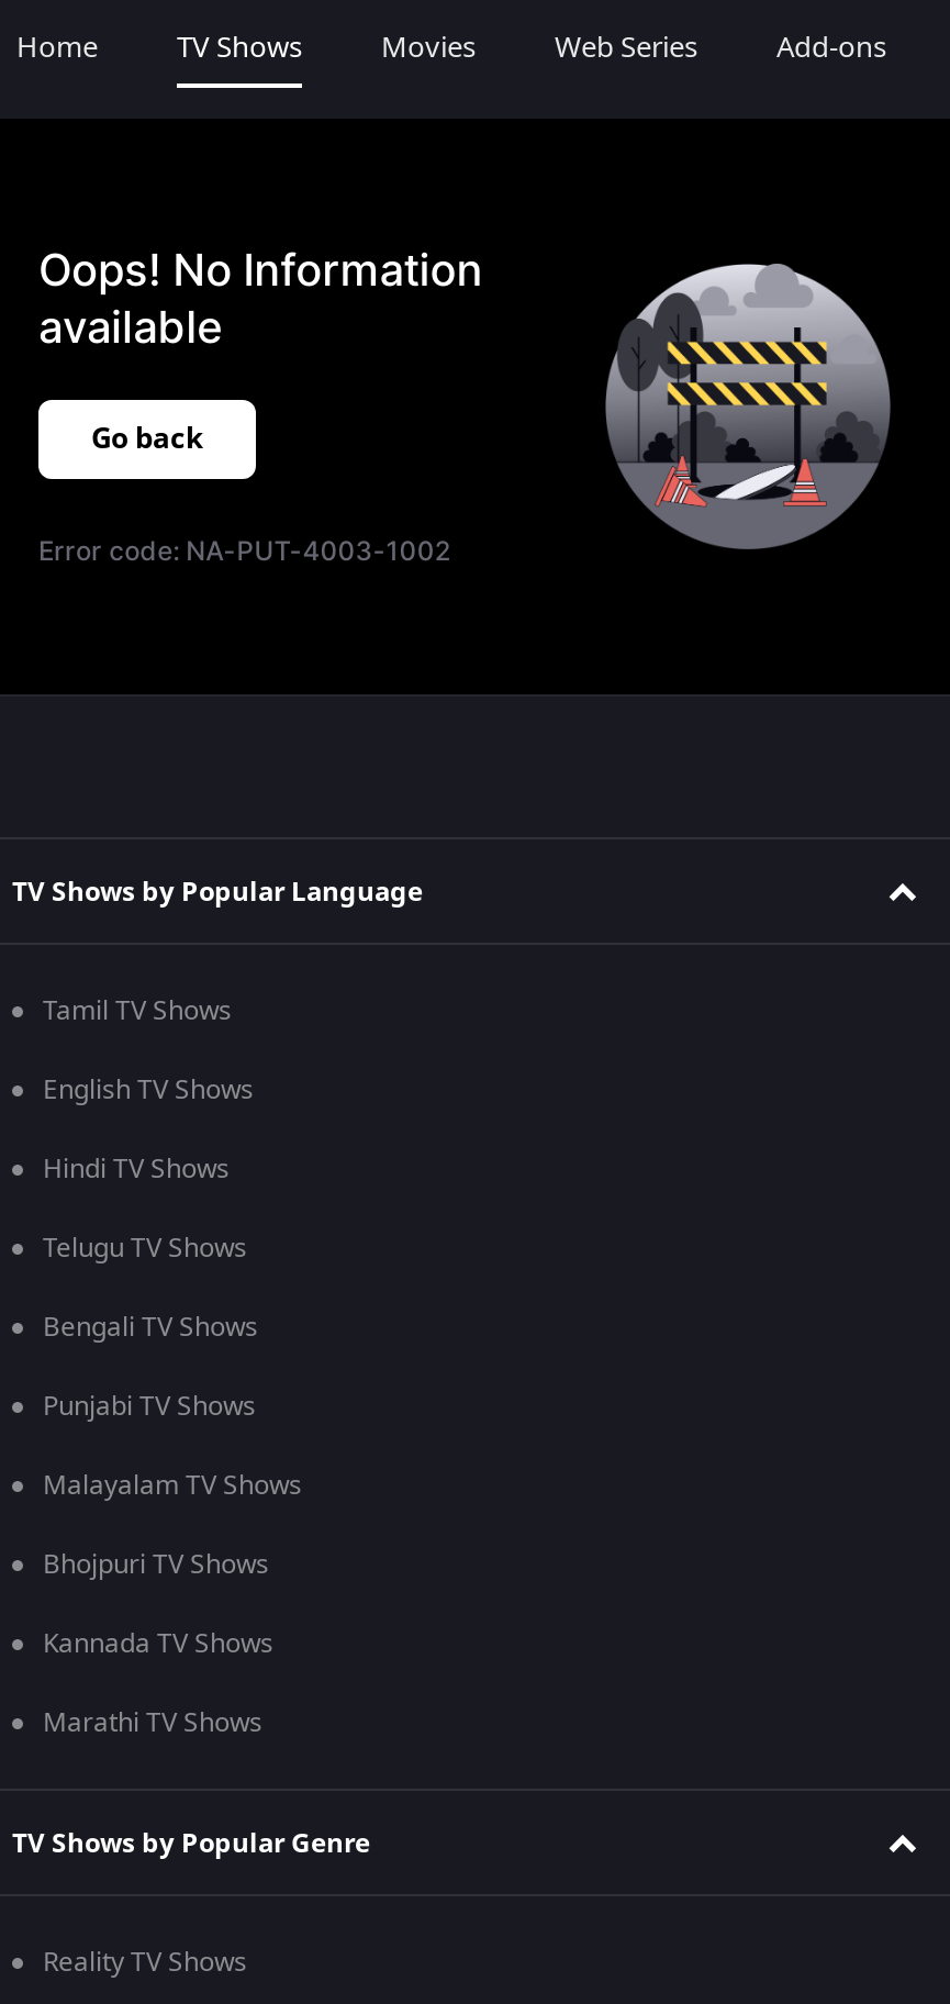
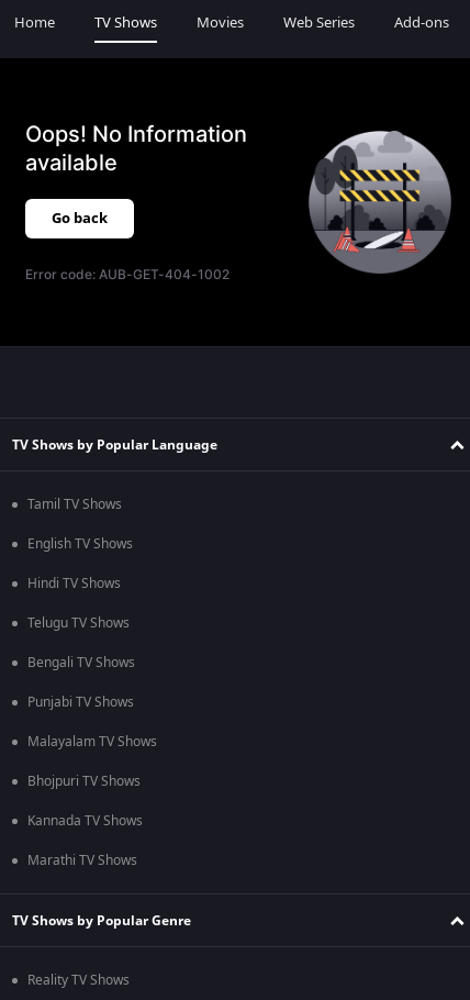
- Error code: NA-PUT-4003-1002
+ Error code: AUB-GET-404-1002
